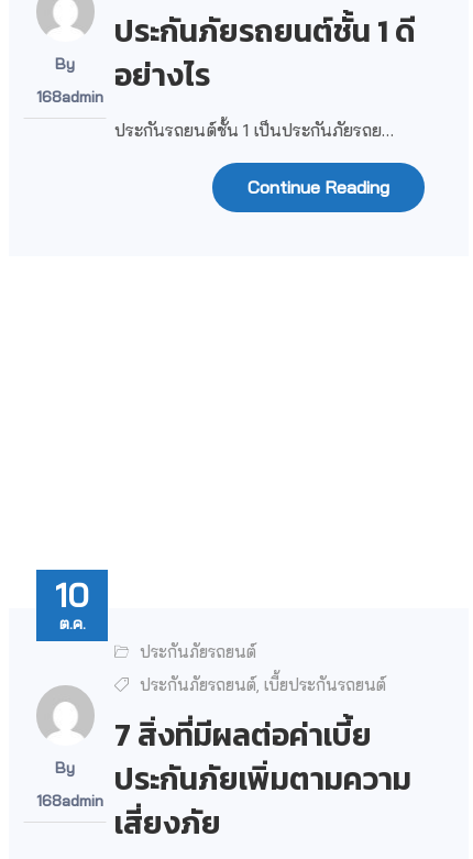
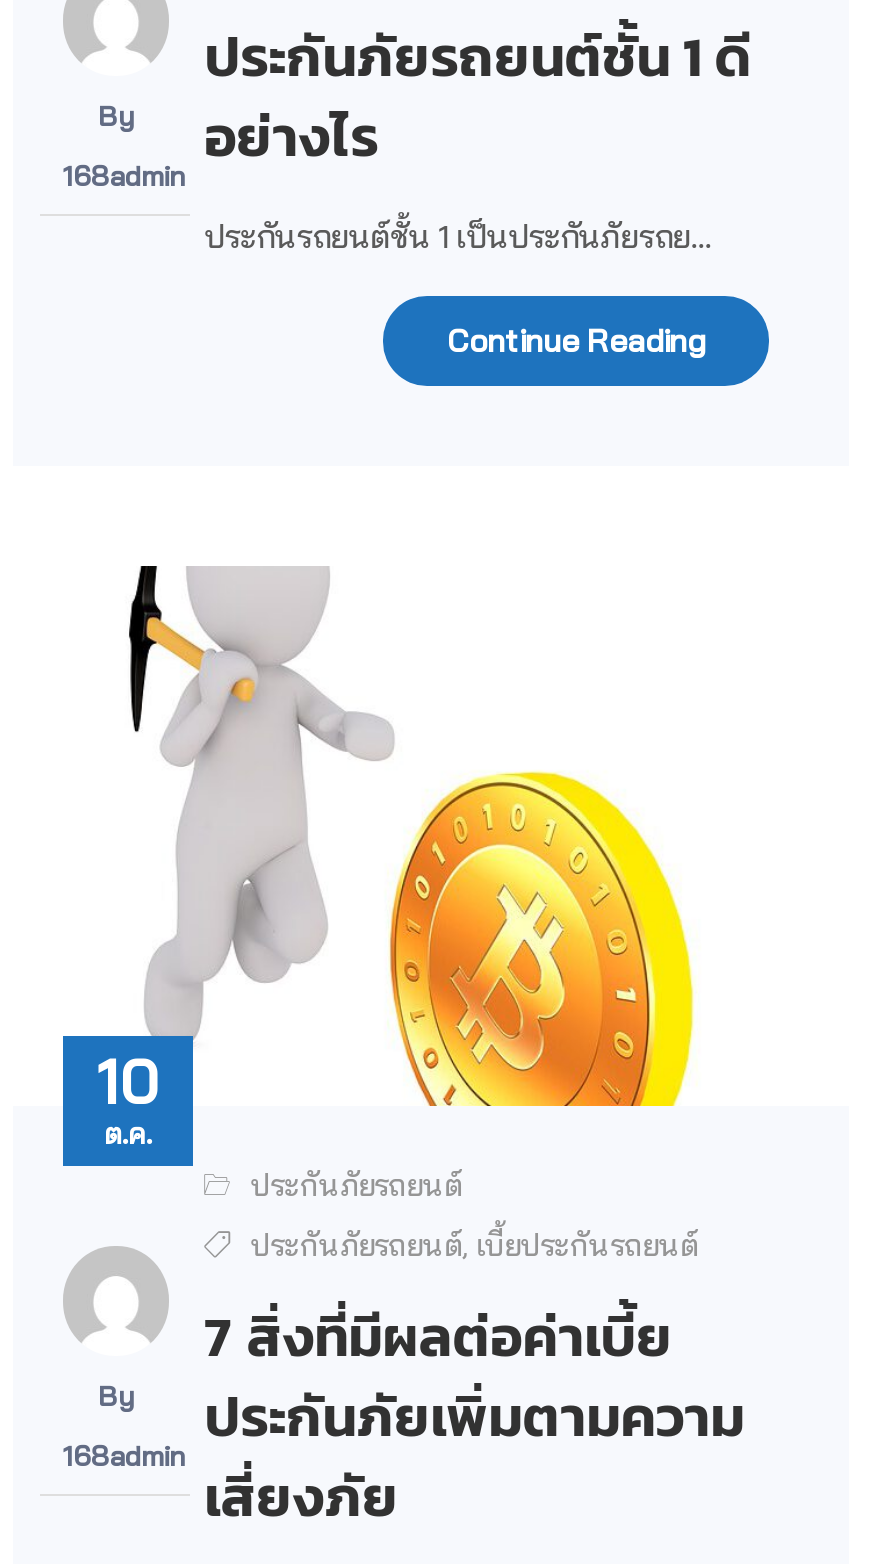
+ [image]
